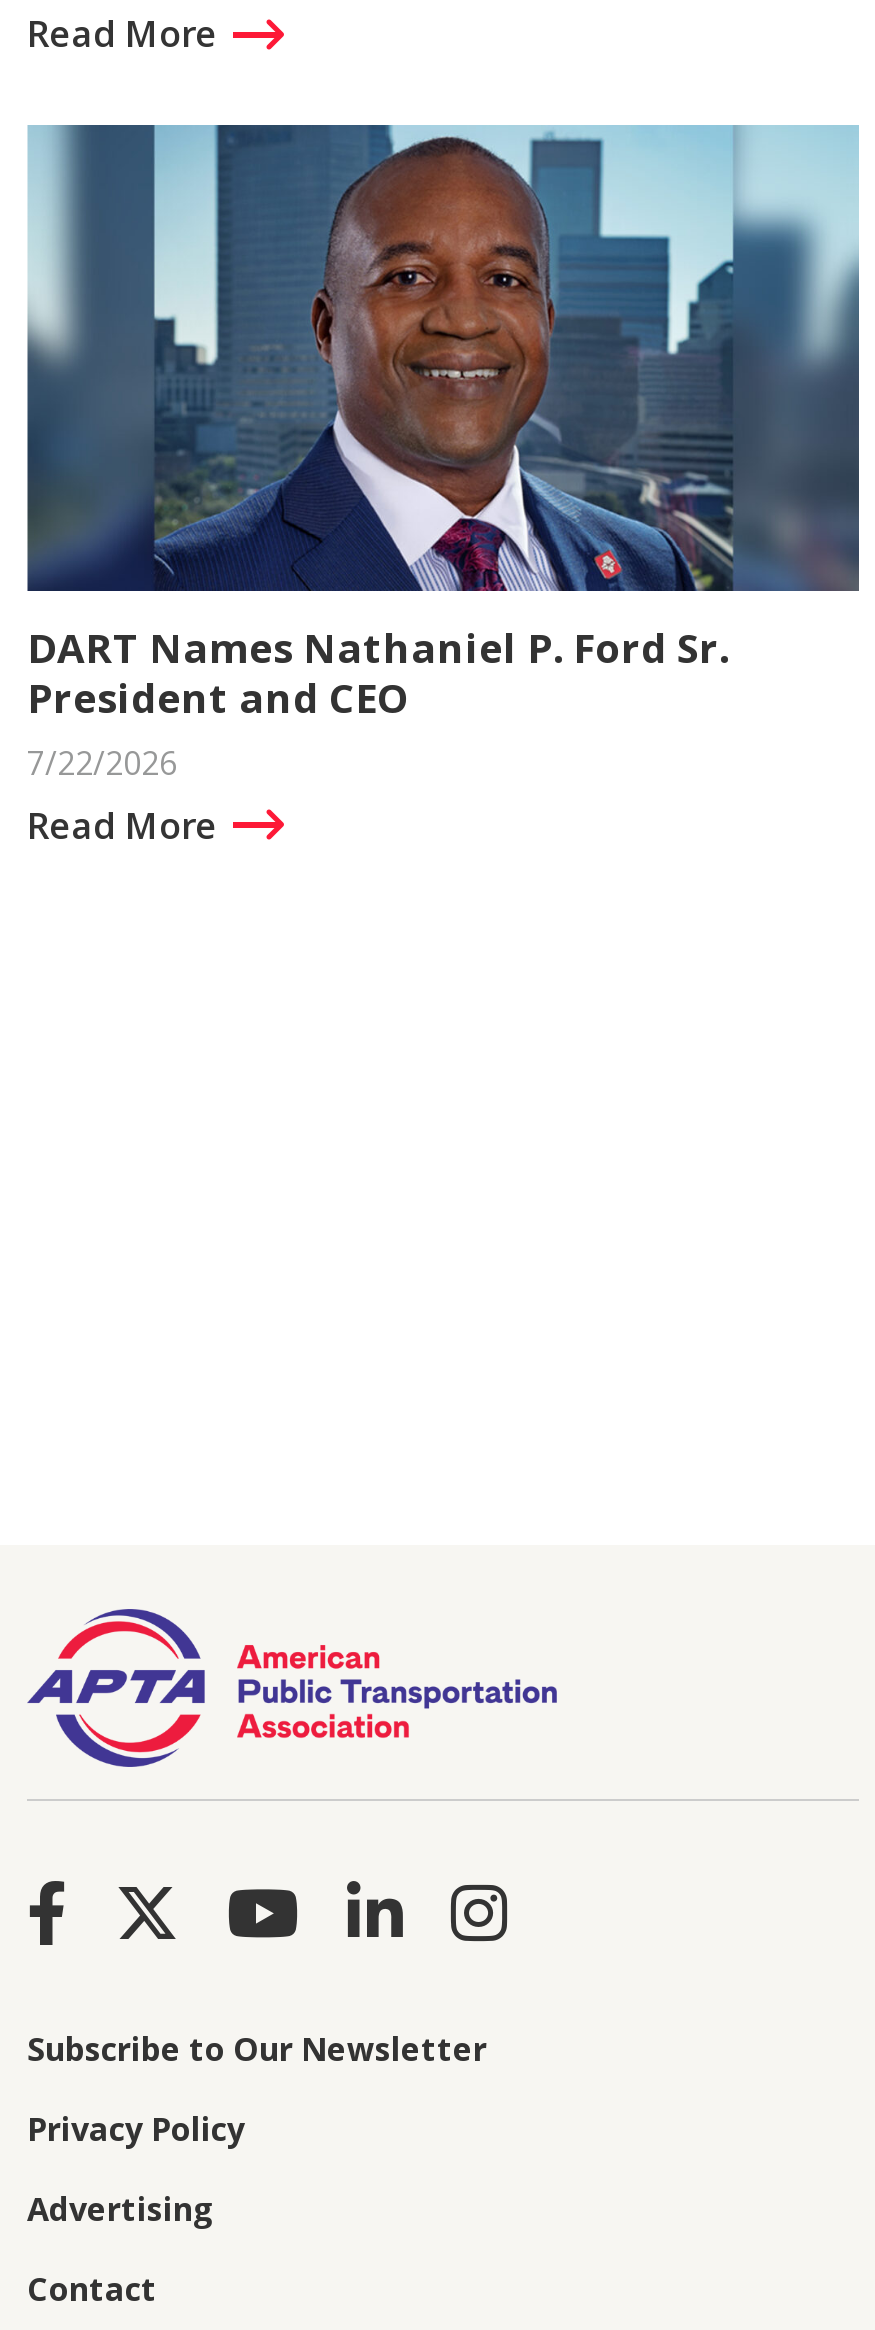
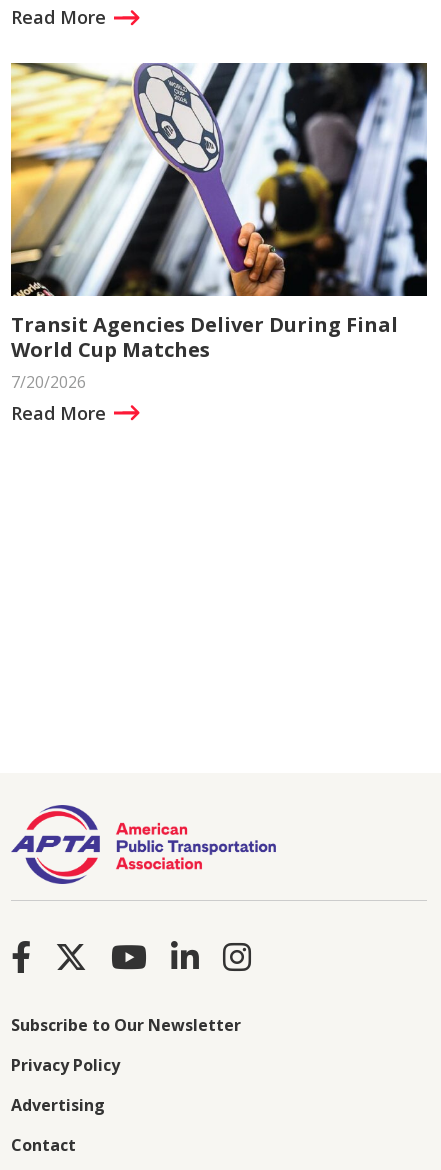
- [image]
- DART Names Nathaniel P. Ford Sr.
- President and CEO
- 7/22/2026
+ [image]
+ Transit Agencies Deliver During Final
+ World Cup Matches
+ 7/20/2026
